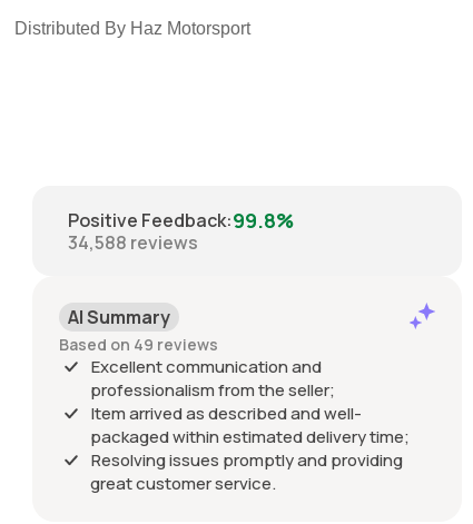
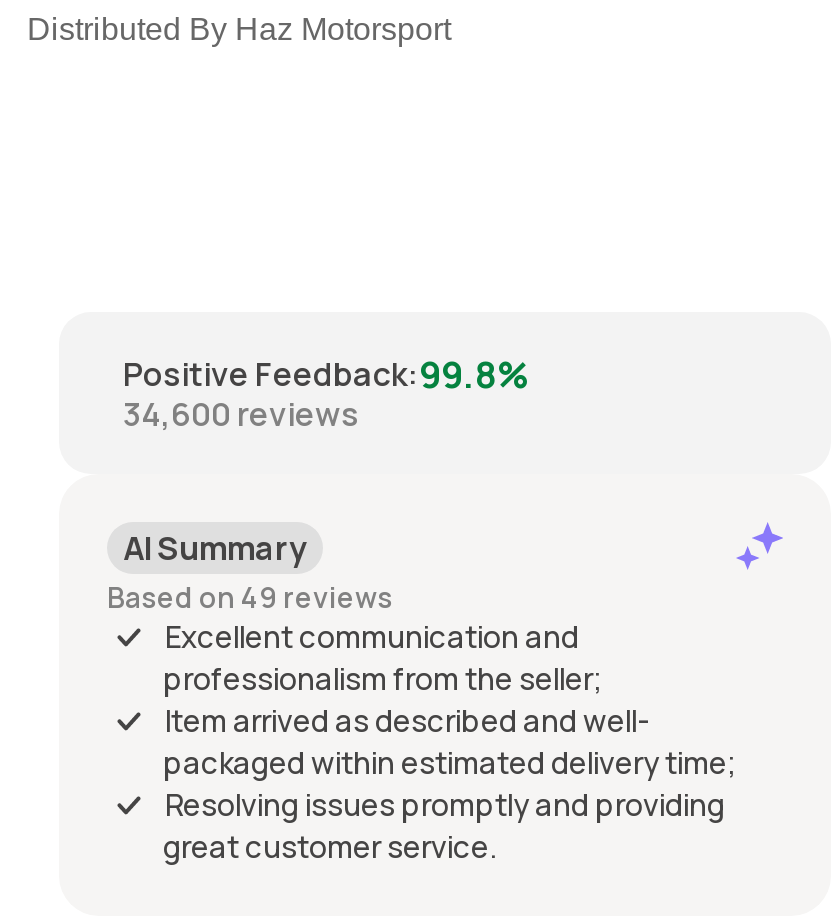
- 34,588 reviews
+ 34,600 reviews
